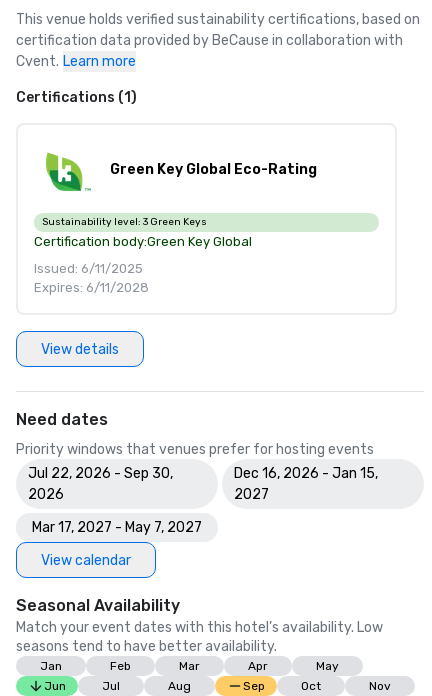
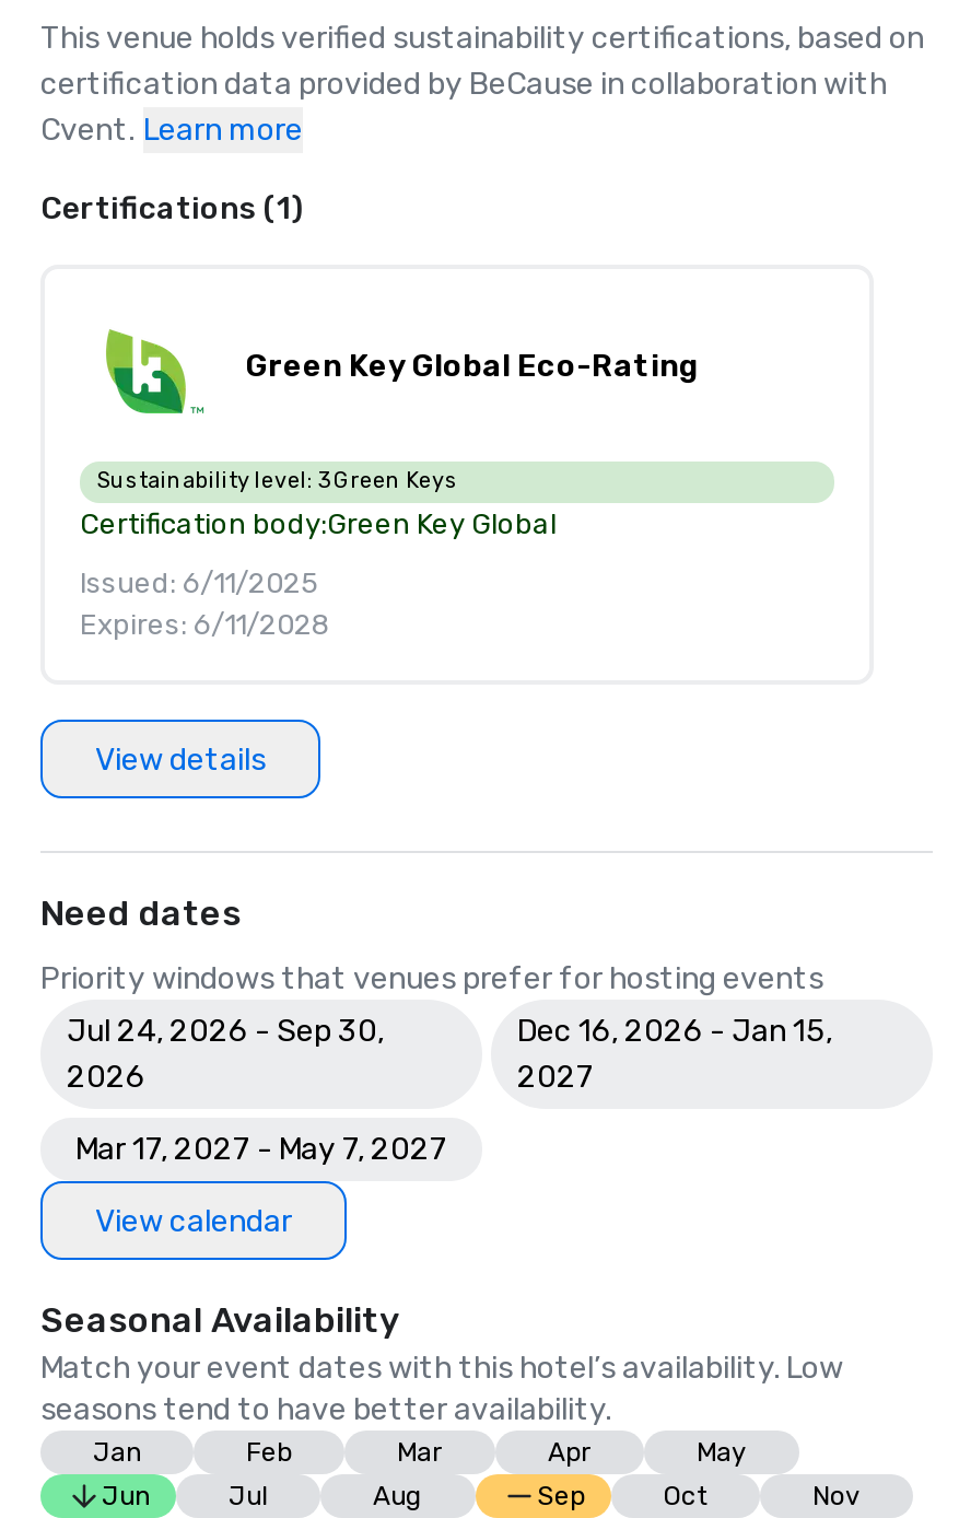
- Jul 22, 2026 - Sep 30,
+ Jul 24, 2026 - Sep 30,
